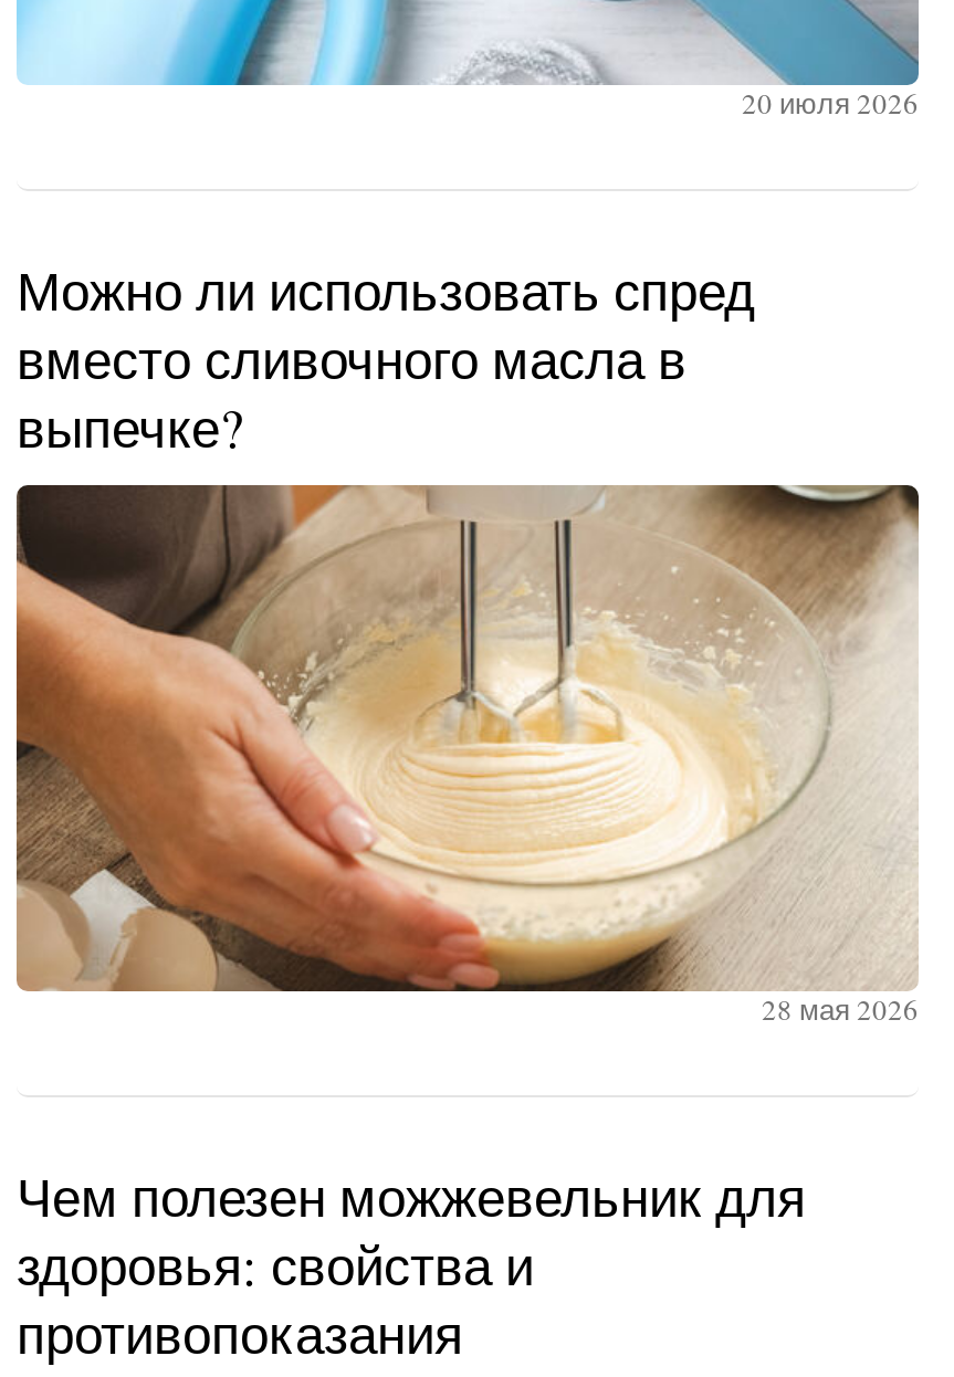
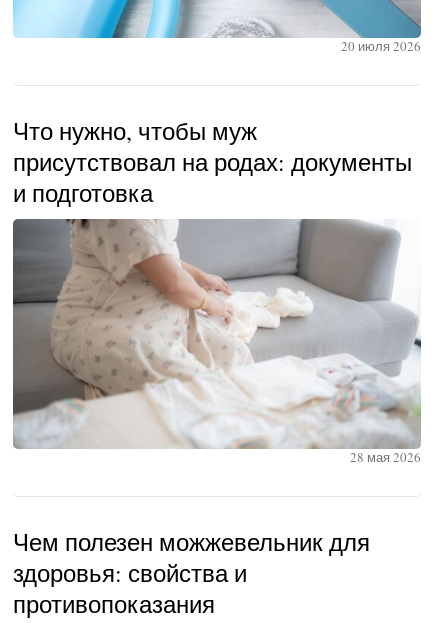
- Можно ли использовать спред
- вместо сливочного масла в
- выпечке?
+ Что нужно, чтобы муж
+ присутствовал на родах: документы
+ и подготовка

- [image]
+ [image]
